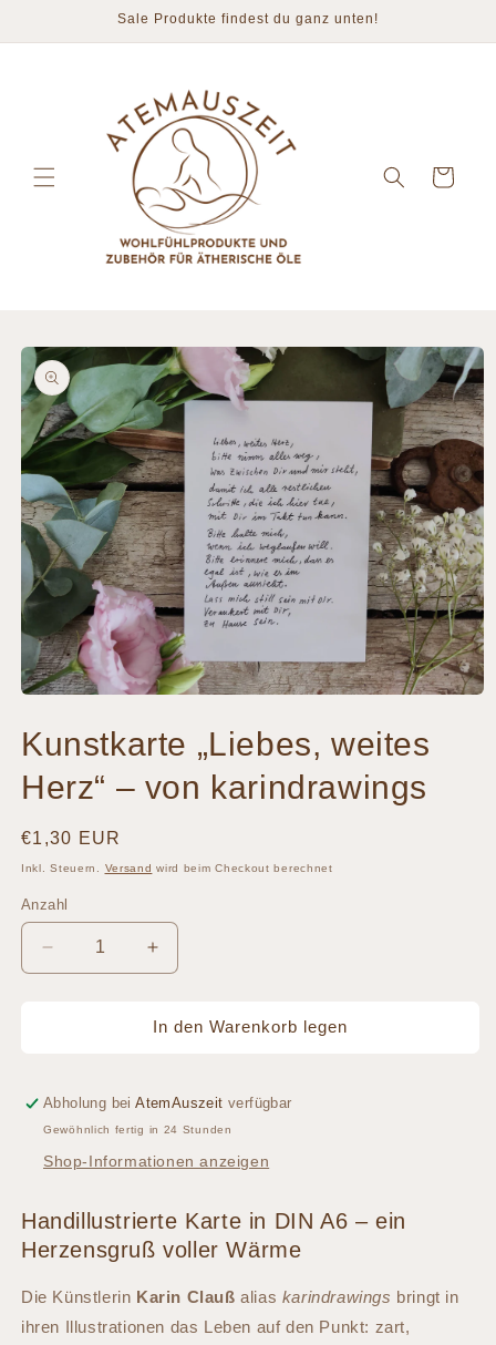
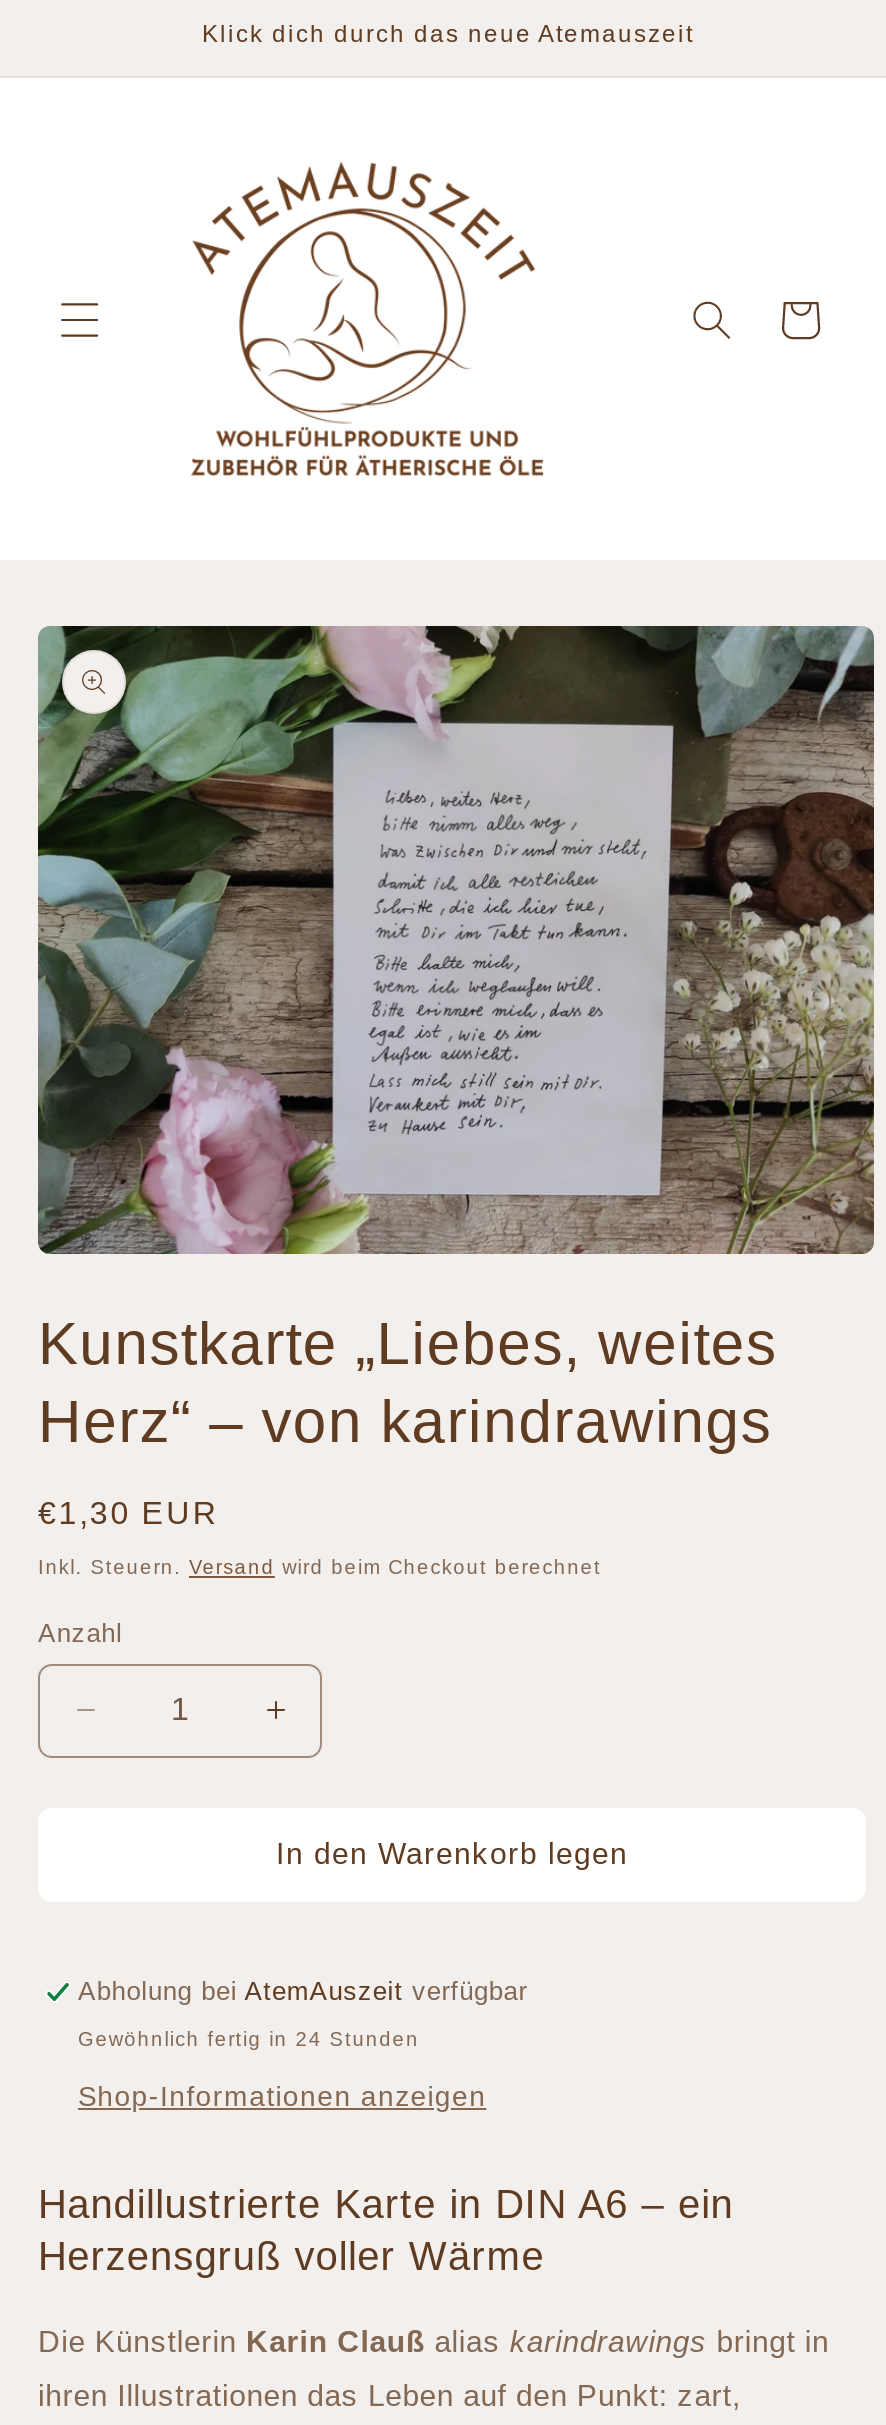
- Sale Produkte findest du ganz unten!
+ Klick dich durch das neue Atemauszeit
